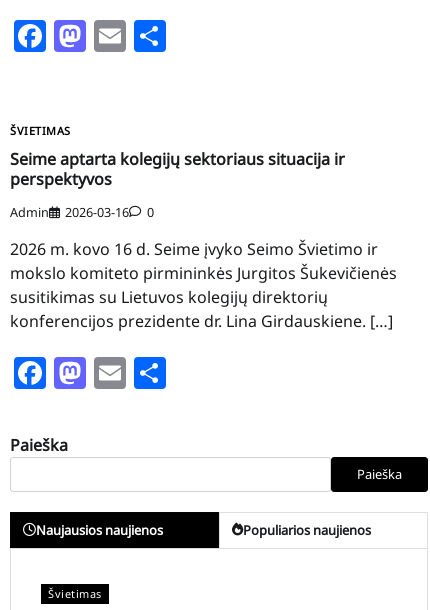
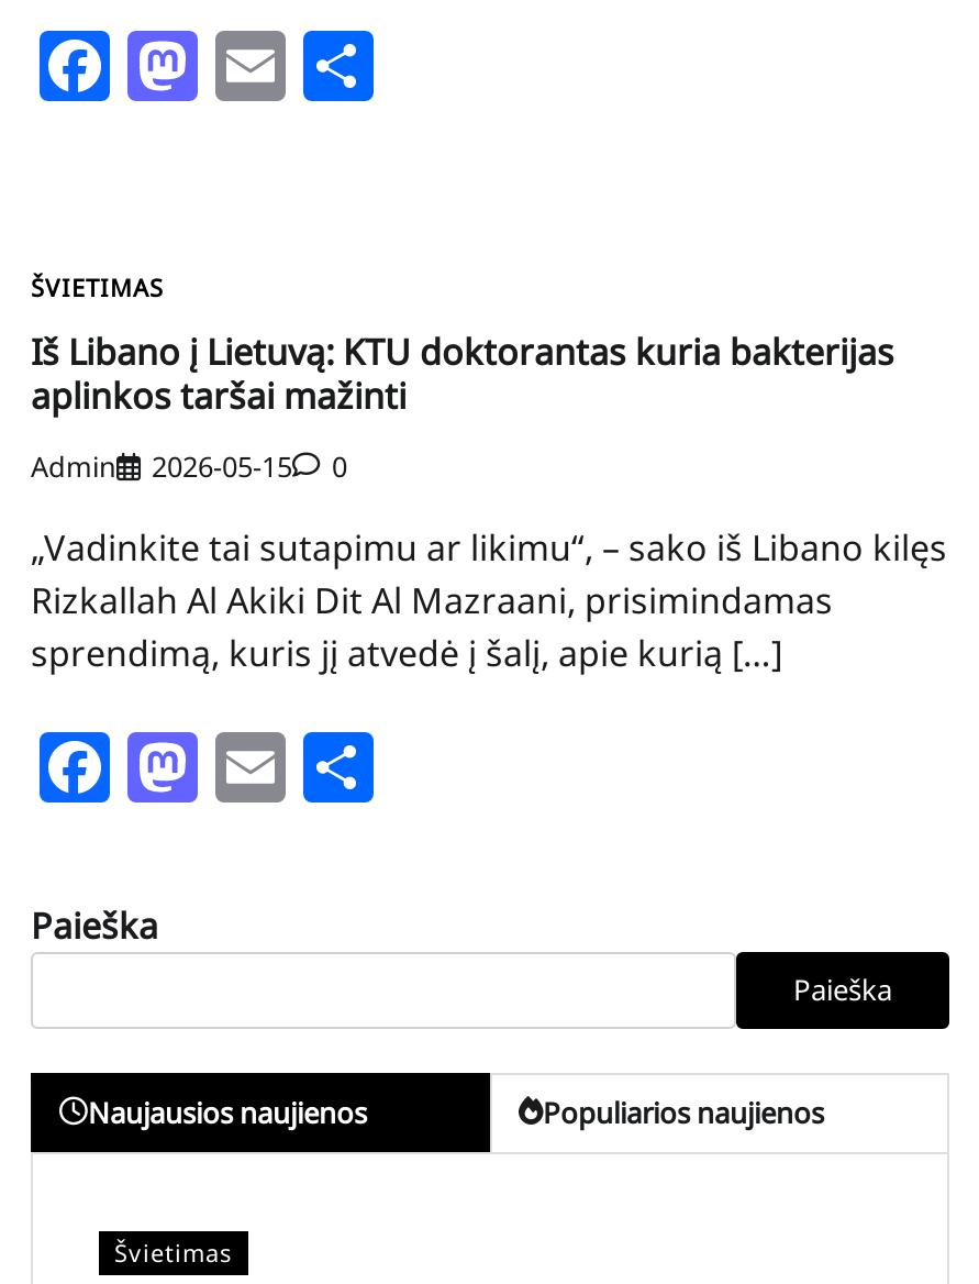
- Seime aptarta kolegijų sektoriaus situacija ir
- perspektyvos
+ Iš Libano į Lietuvą: KTU doktorantas kuria bakterijas
+ aplinkos taršai mažinti

- Admin 2026-03-16 0
+ Admin 2026-05-15 0

- 2026 m. kovo 16 d. Seime įvyko Seimo Švietimo ir
- mokslo komiteto pirmininkės Jurgitos Šukevičienės
- susitikimas su Lietuvos kolegijų direktorių
- konferencijos prezidente dr. Lina Girdauskiene. […]
+ „Vadinkite tai sutapimu ar likimu“, – sako iš Libano kilęs
+ Rizkallah Al Akiki Dit Al Mazraani, prisimindamas
+ sprendimą, kuris jį atvedė į šalį, apie kurią […]
